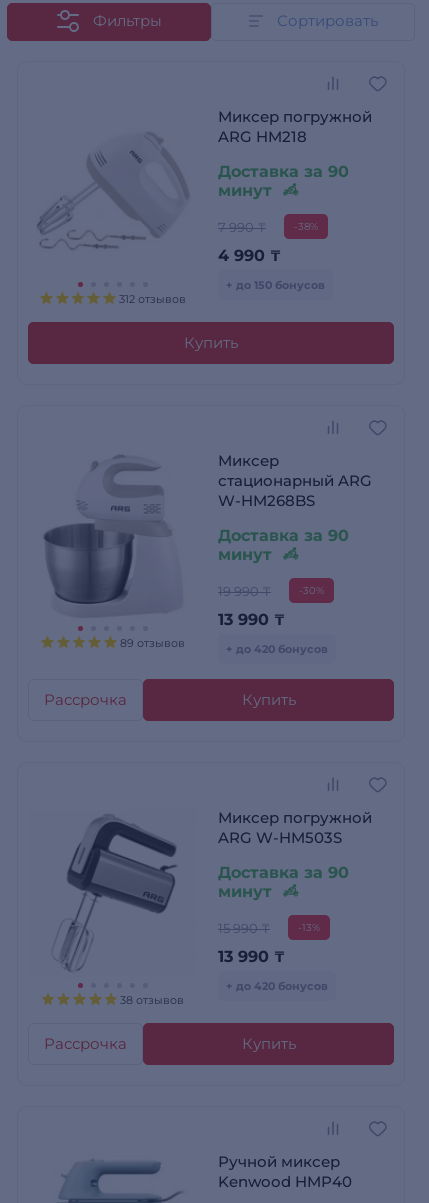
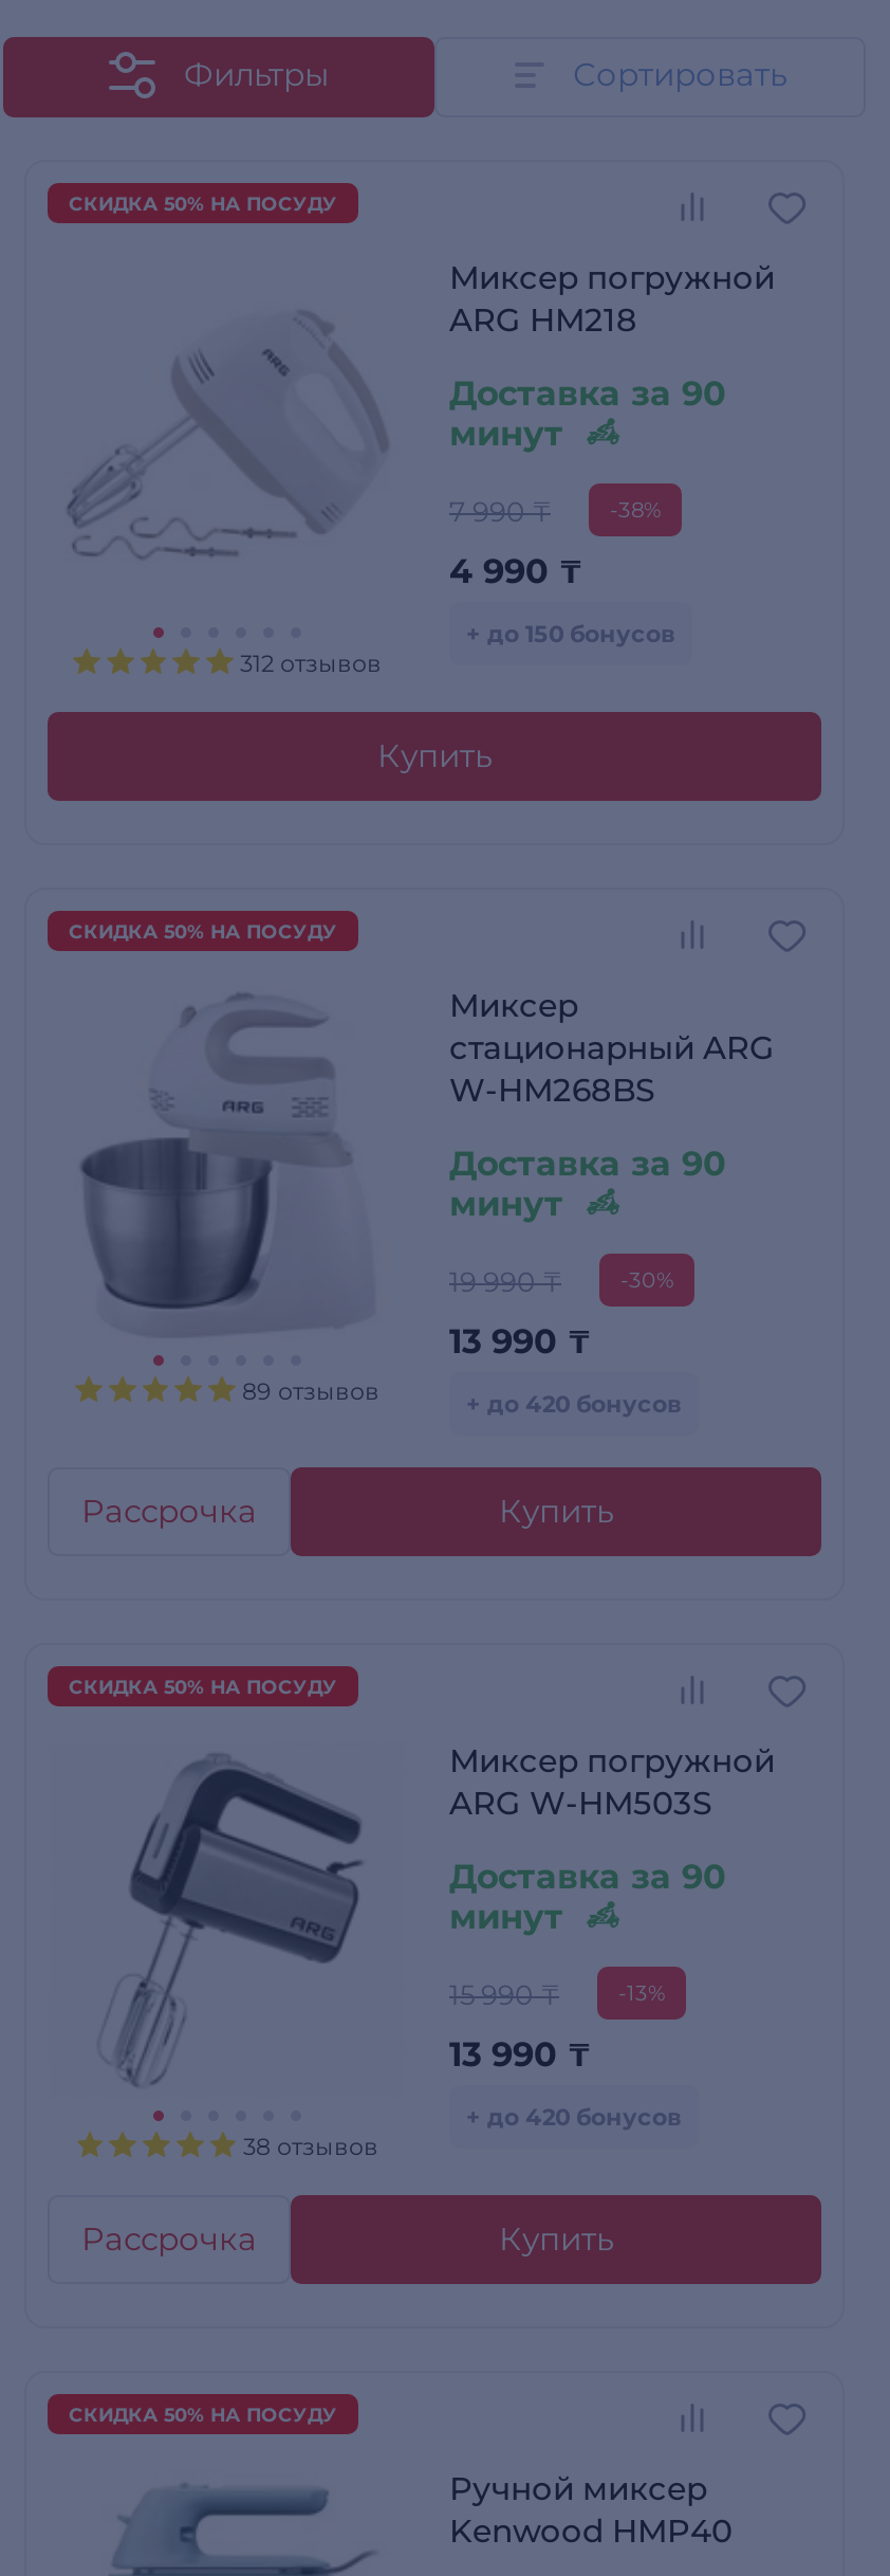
+ СКИДКА 50% НА ПОСУДУ

+ СКИДКА 50% НА ПОСУДУ

+ СКИДКА 50% НА ПОСУДУ

+ СКИДКА 50% НА ПОСУДУ
